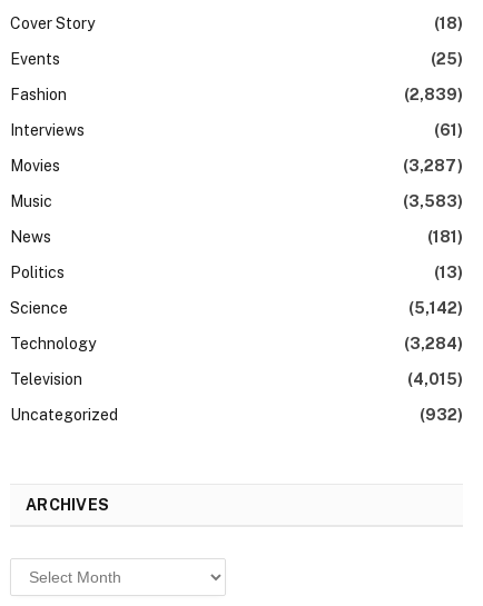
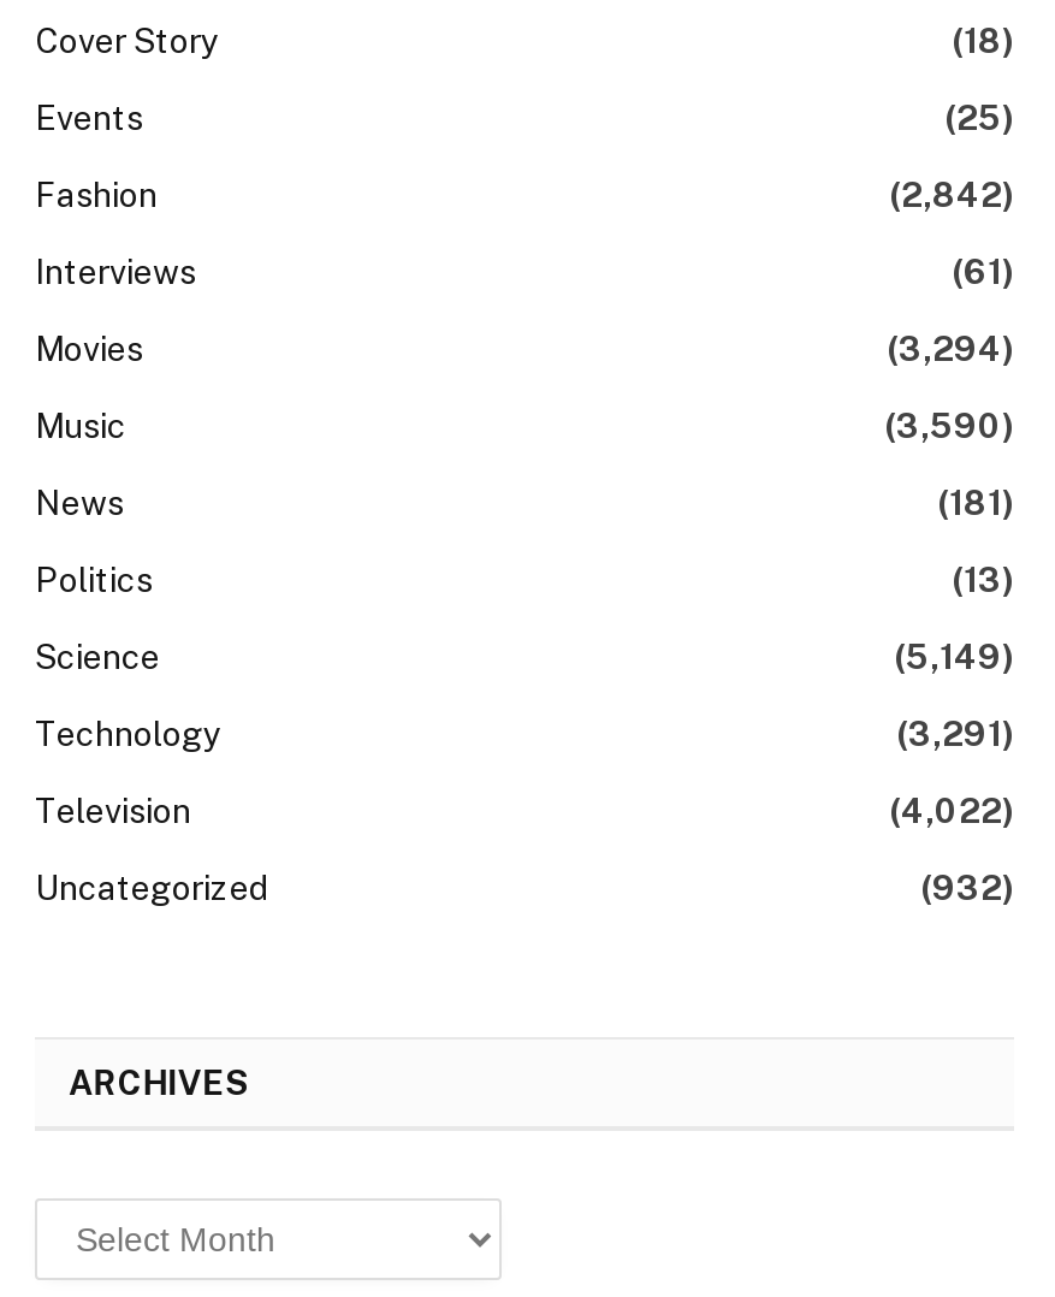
- (2,839)
+ (2,842)

- (3,287)
+ (3,294)

- (3,583)
+ (3,590)

- (5,142)
+ (5,149)

- (3,284)
+ (3,291)

- (4,015)
+ (4,022)
